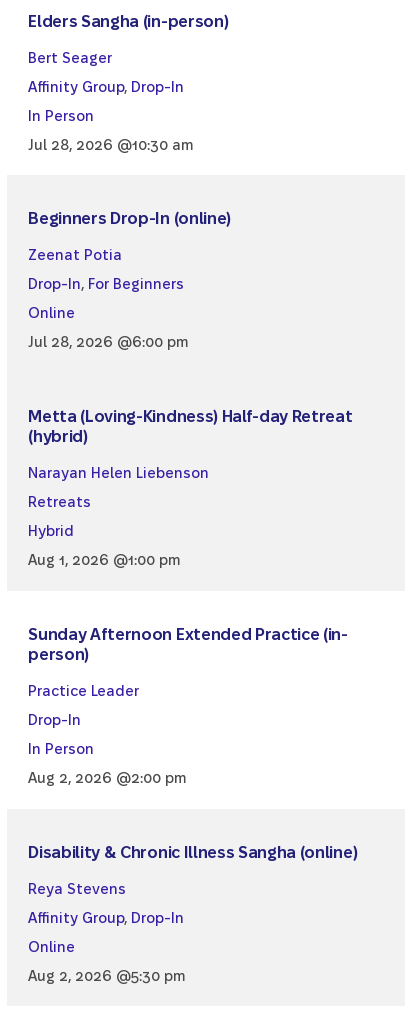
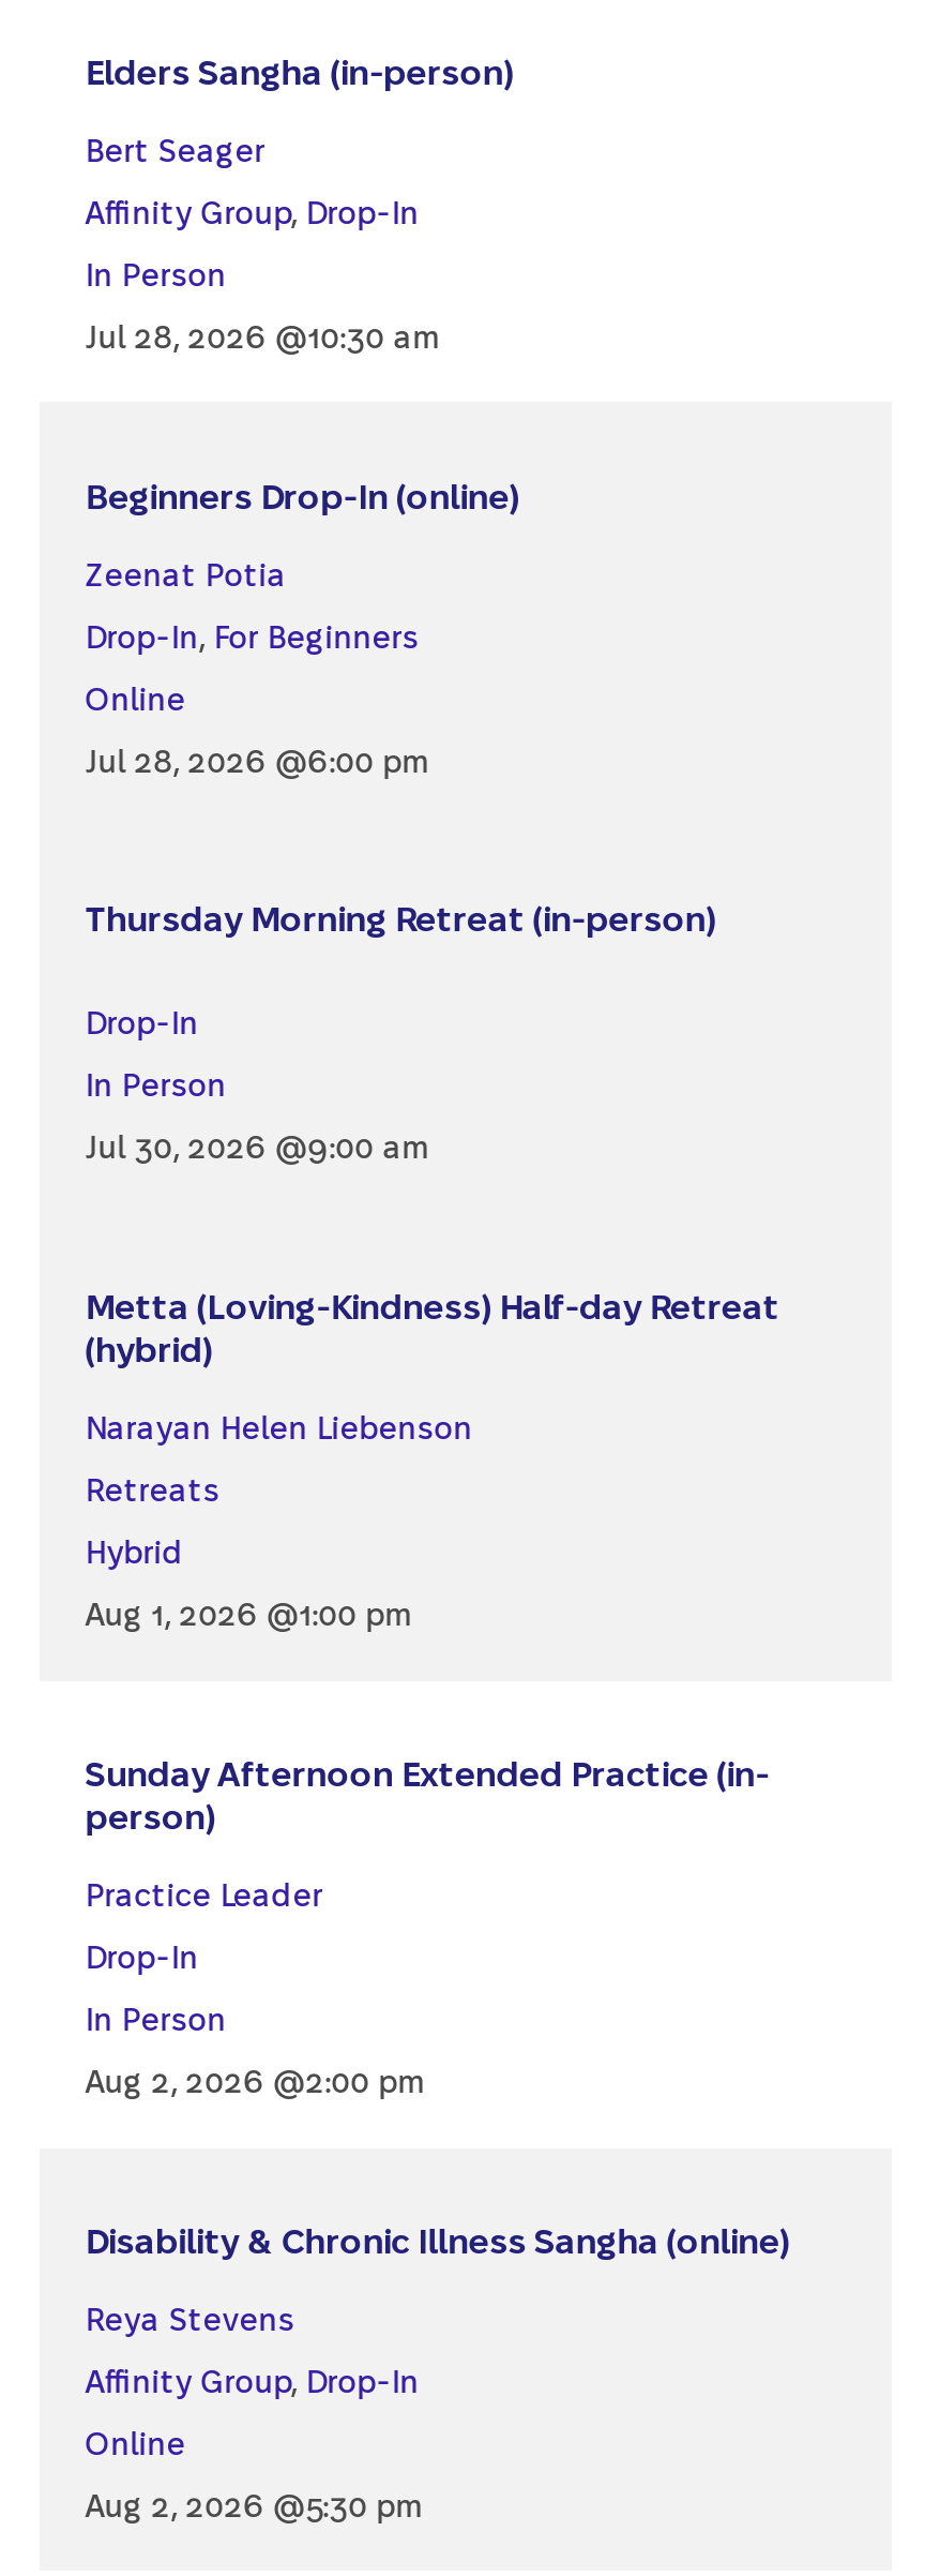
+ Thursday Morning Retreat (in-person)
+ Drop-In
+ In Person
+ Jul 30, 2026 @9:00 am
